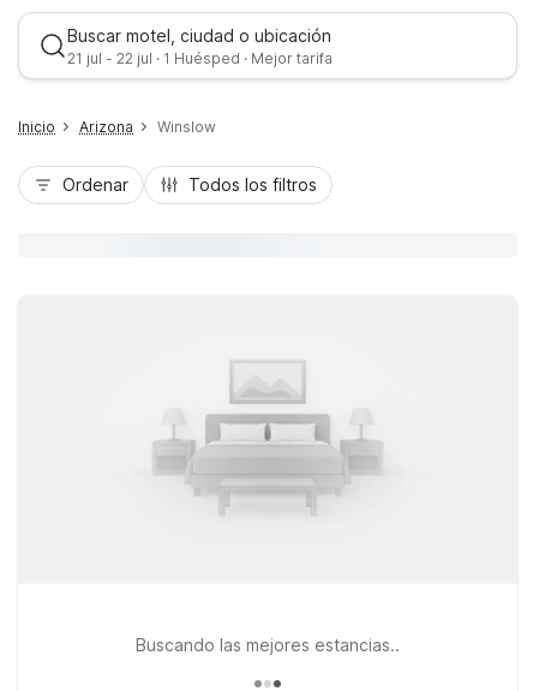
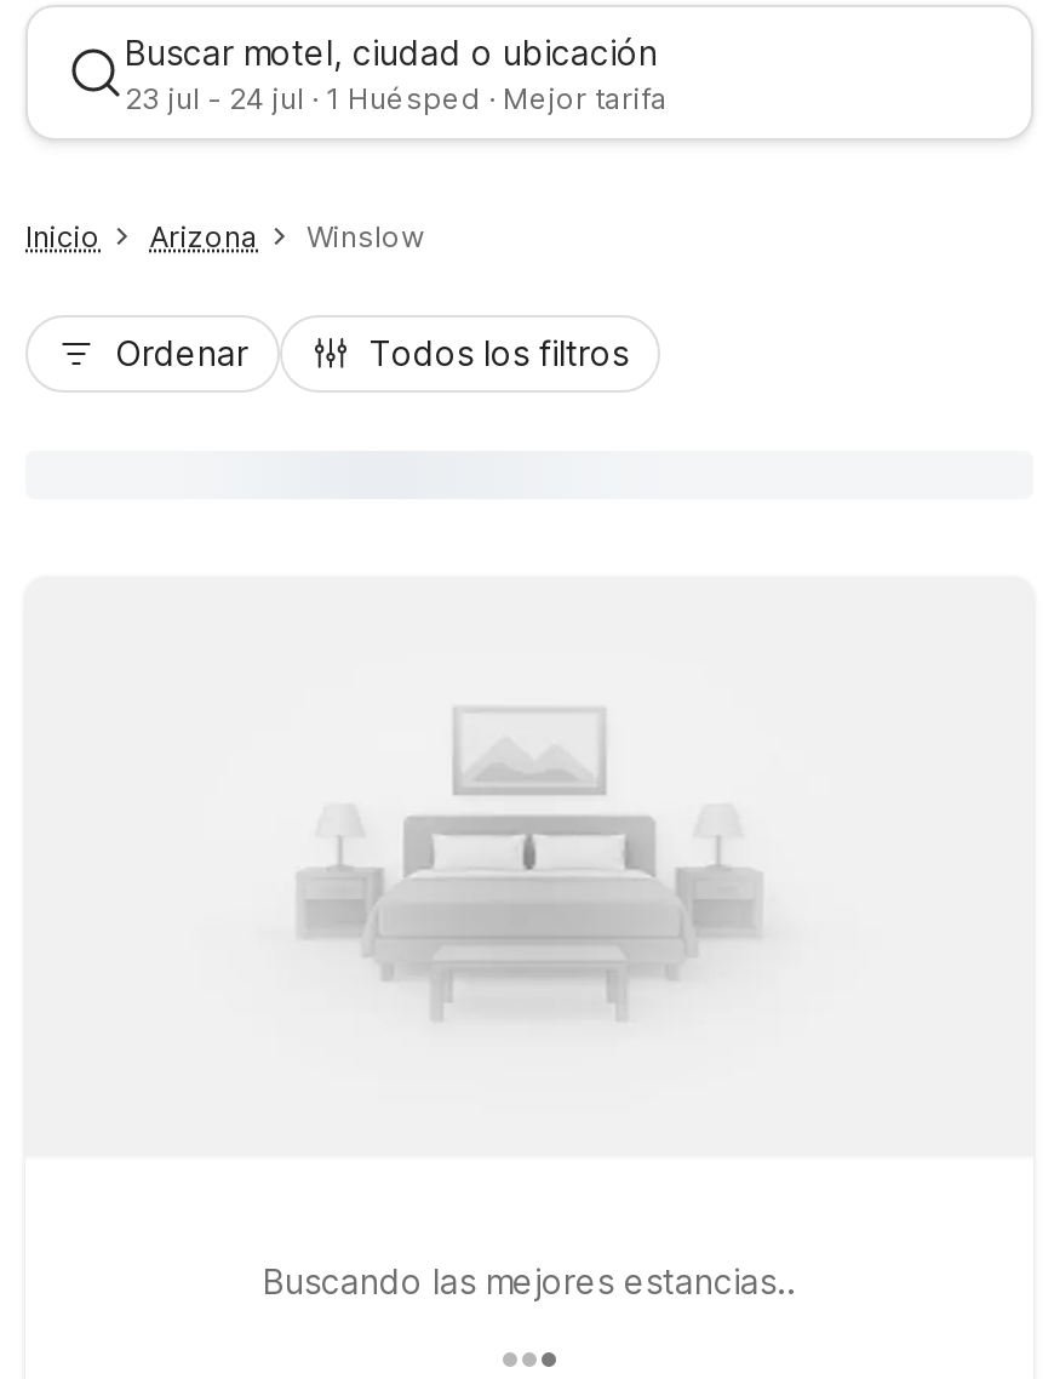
- 21 jul - 22 jul · 1 Huésped · Mejor tarifa
+ 23 jul - 24 jul · 1 Huésped · Mejor tarifa
